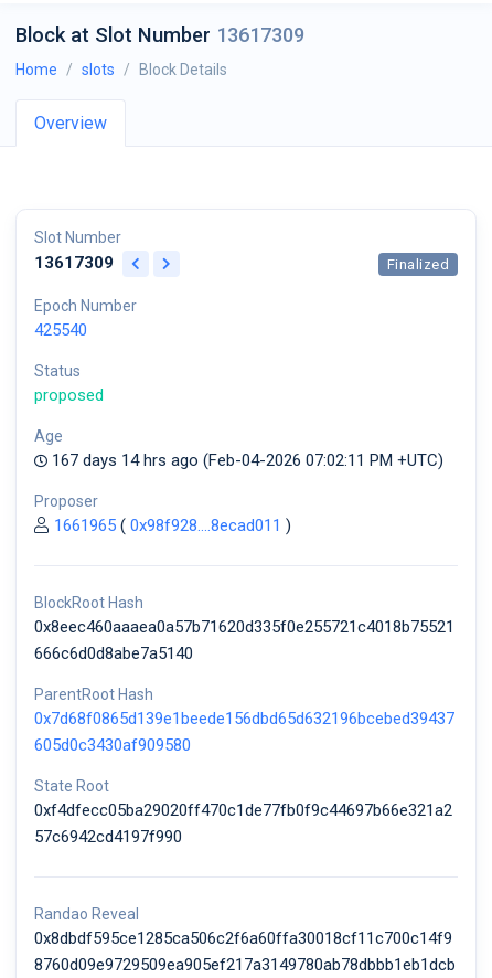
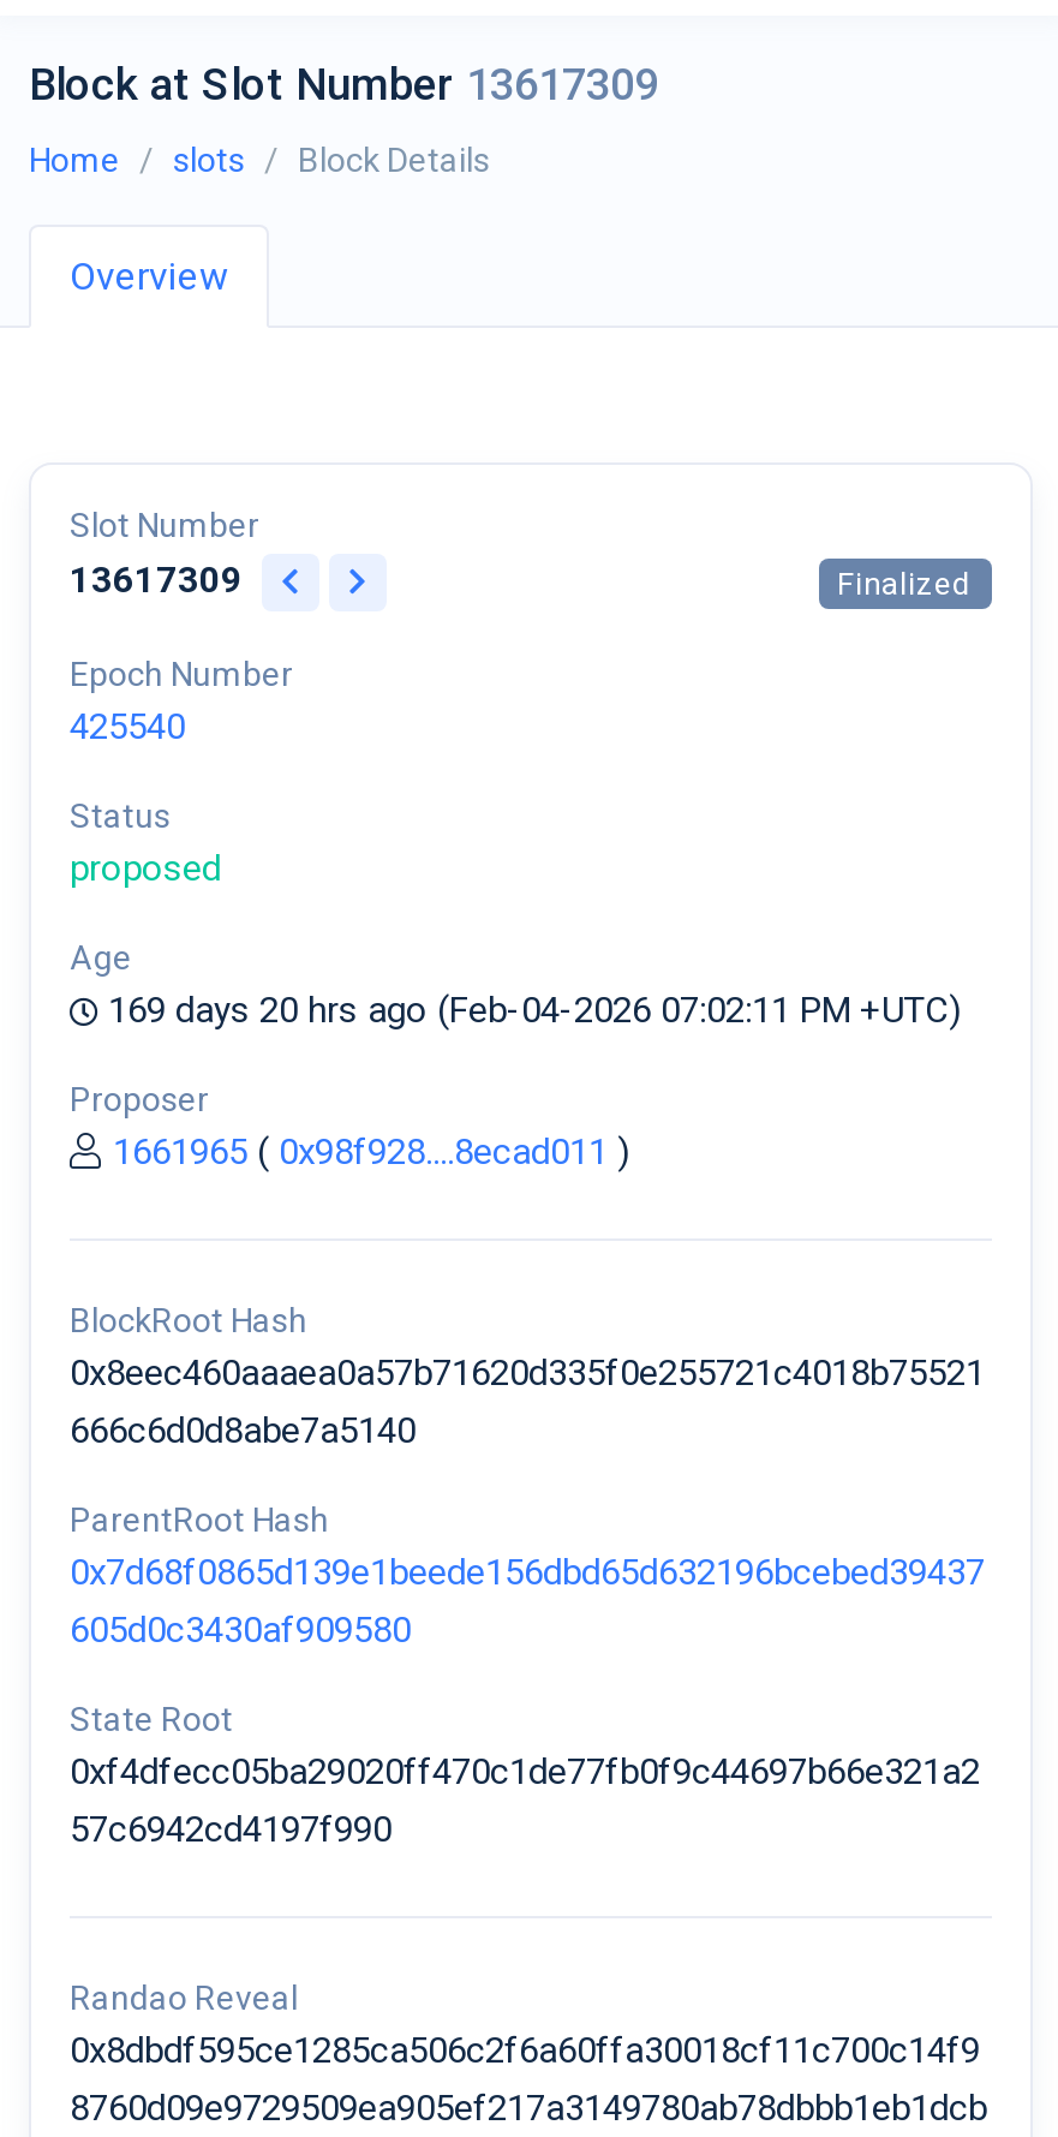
- 167 days 14 hrs ago (Feb-04-2026 07:02:11 PM +UTC)
+ 169 days 20 hrs ago (Feb-04-2026 07:02:11 PM +UTC)
